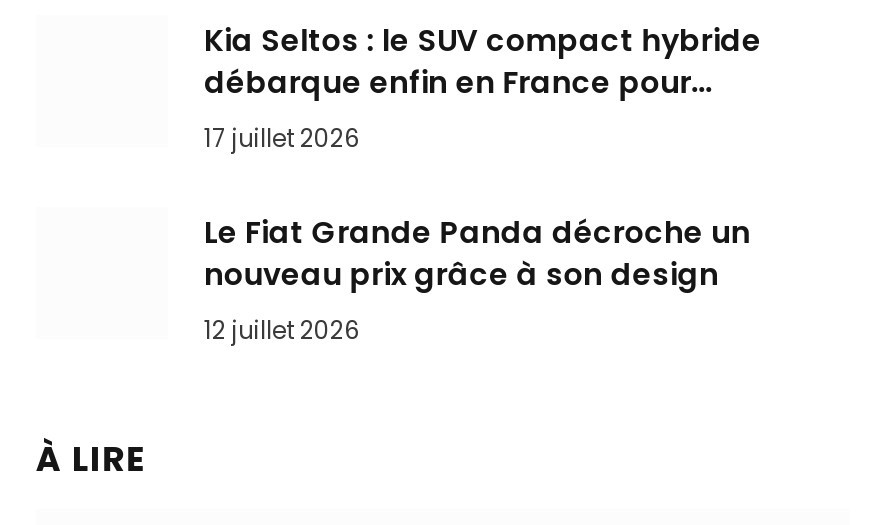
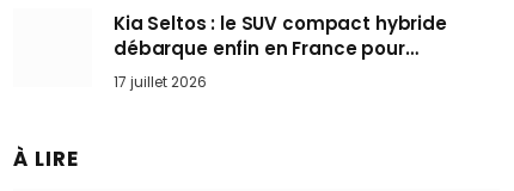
- Le Fiat Grande Panda décroche un
- nouveau prix grâce à son design
- 12 juillet 2026
